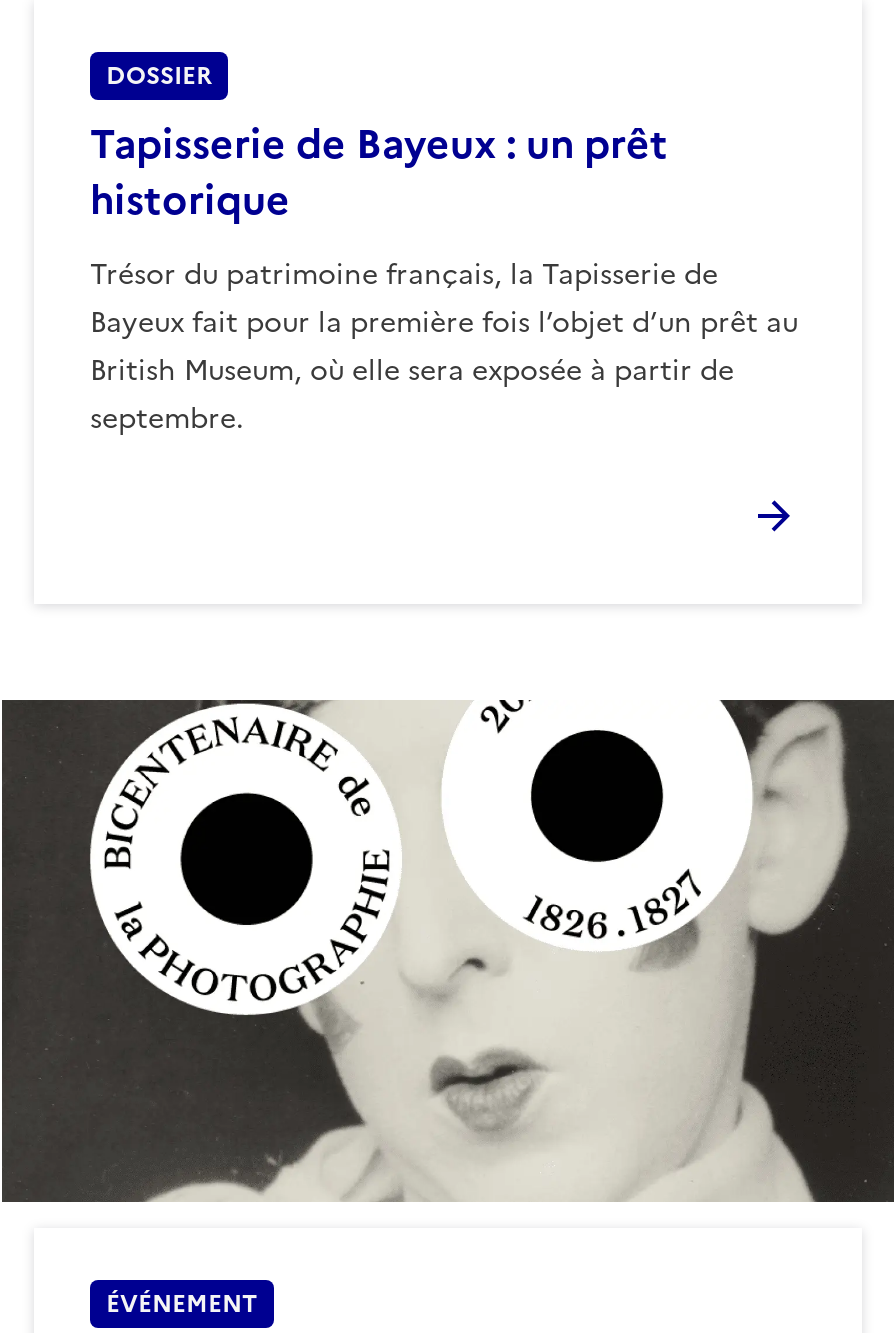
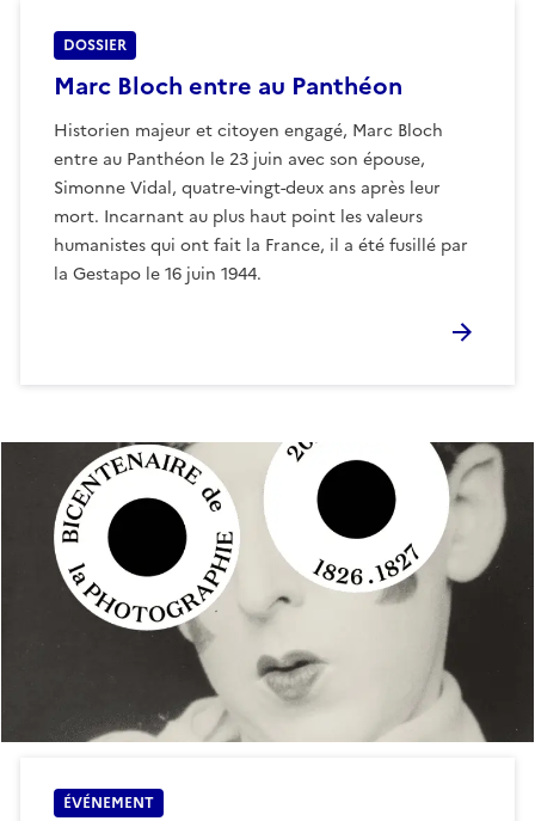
- Tapisserie de Bayeux : un prêt
- historique
- Trésor du patrimoine français, la Tapisserie de
- Bayeux fait pour la première fois l’objet d’un prêt au
- British Museum, où elle sera exposée à partir de
- septembre.
+ Marc Bloch entre au Panthéon
+ Historien majeur et citoyen engagé, Marc Bloch
+ entre au Panthéon le 23 juin avec son épouse,
+ Simonne Vidal, quatre-vingt-deux ans après leur
+ mort. Incarnant au plus haut point les valeurs
+ humanistes qui ont fait la France, il a été fusillé par
+ la Gestapo le 16 juin 1944.
